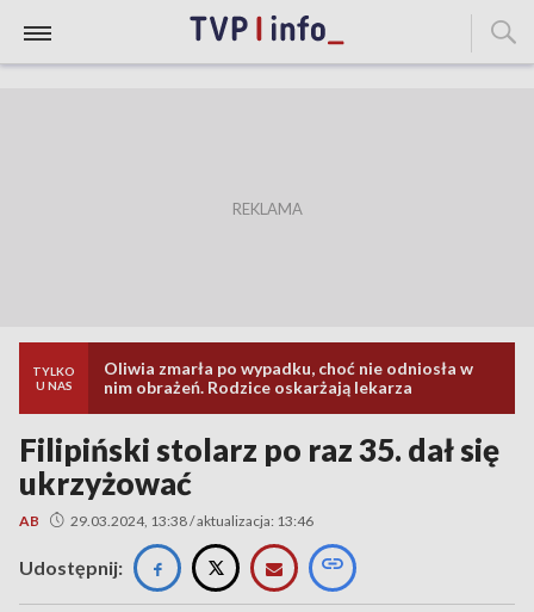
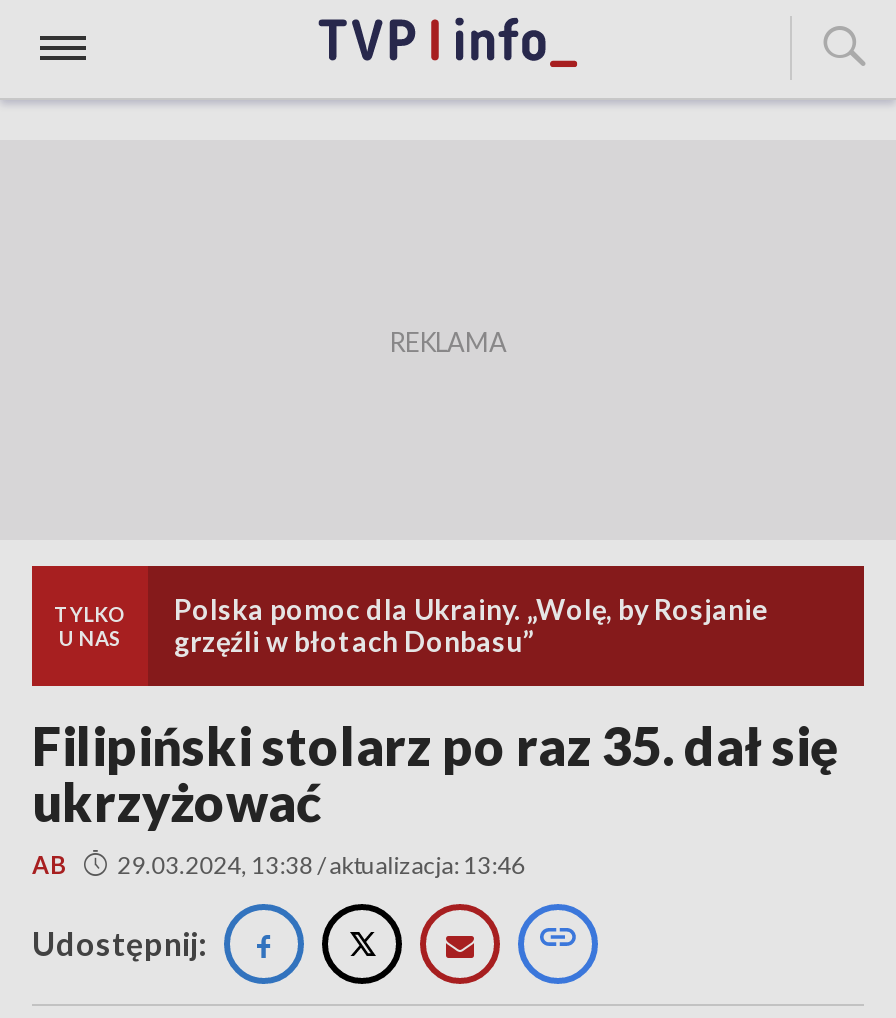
- Oliwia zmarła po wypadku, choć nie odniosła w
- nim obrażeń. Rodzice oskarżają lekarza
+ Polska pomoc dla Ukrainy. „Wolę, by Rosjanie
+ grzęźli w błotach Donbasu”
